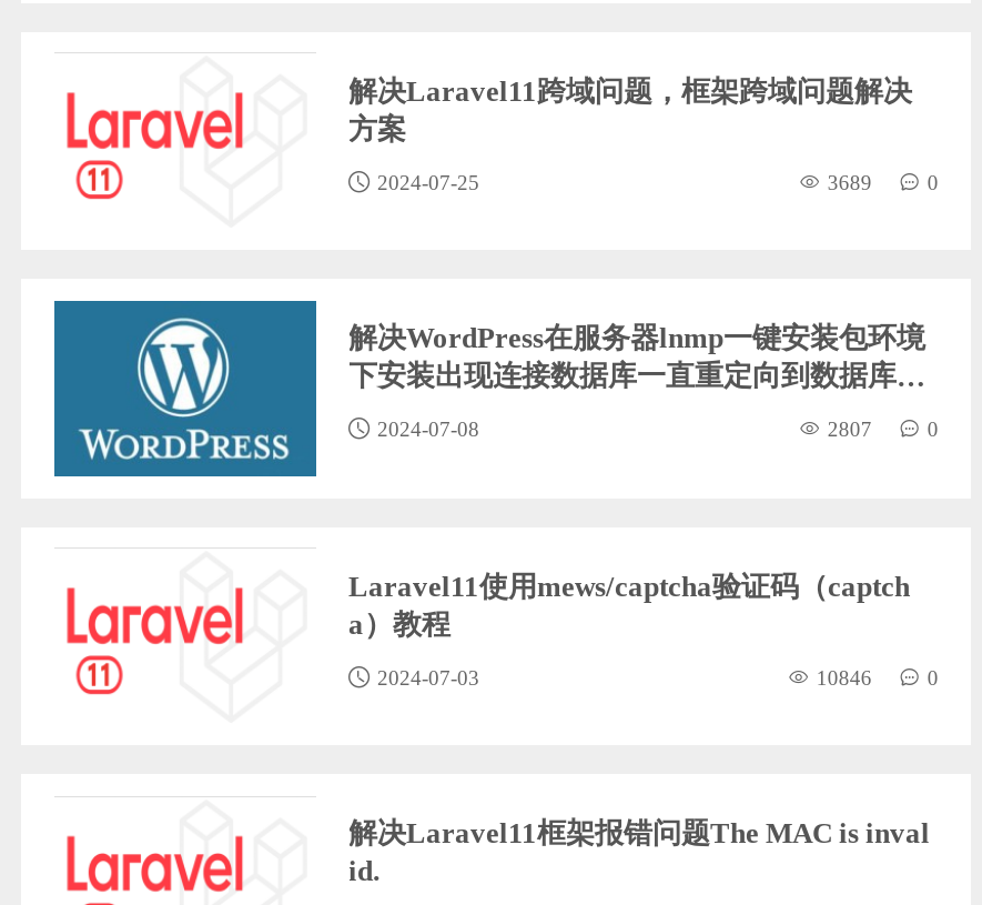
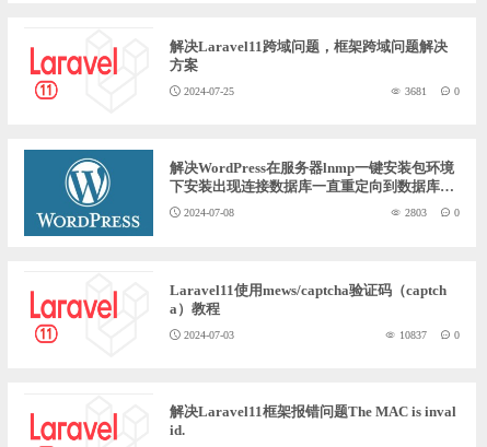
- 3689 0
+ 3681 0

- 2807 0
+ 2803 0

- 10846 0
+ 10837 0
